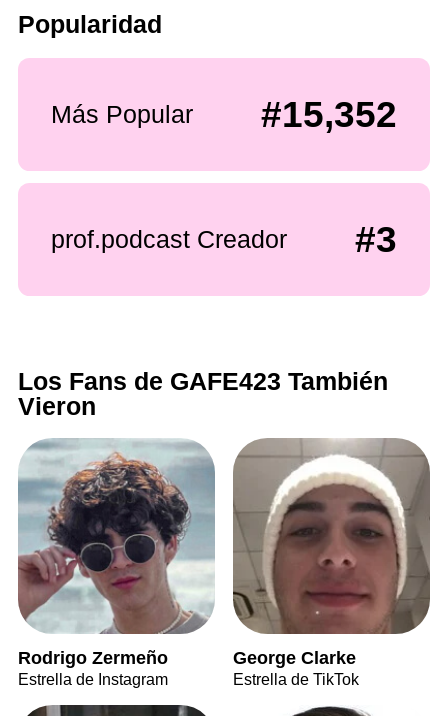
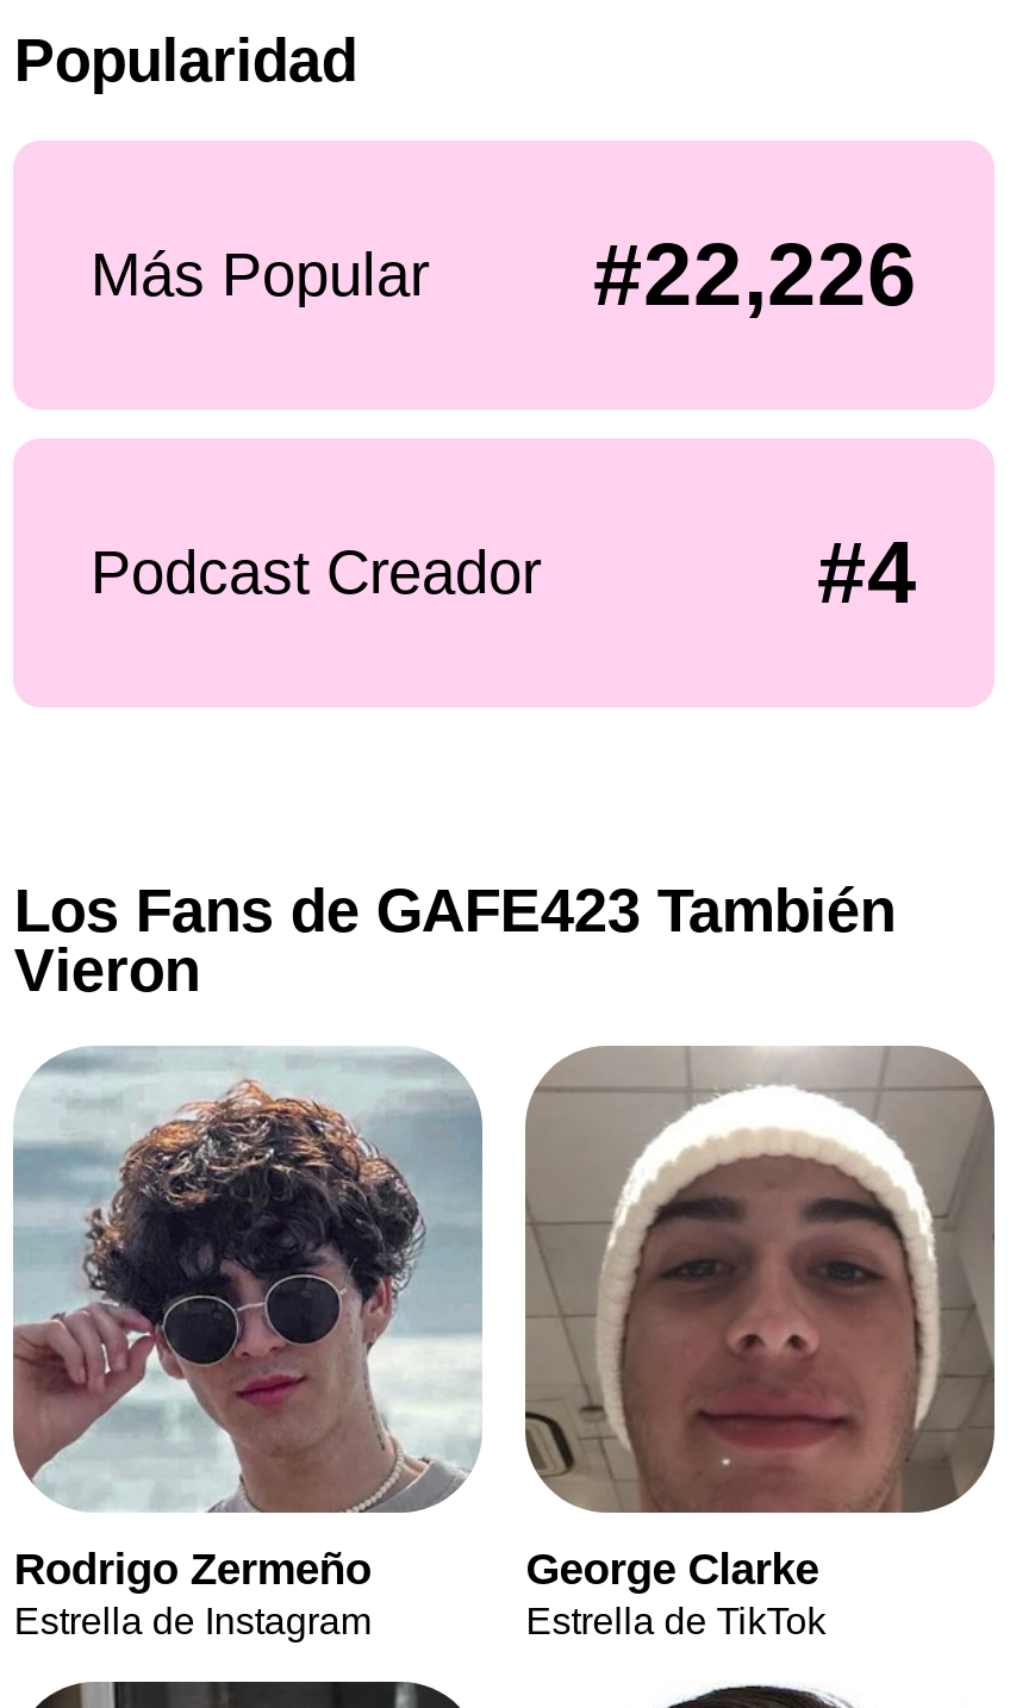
- #15,352
+ #22,226

- #3
+ #4

- prof.podcast Creador
+ Podcast Creador
